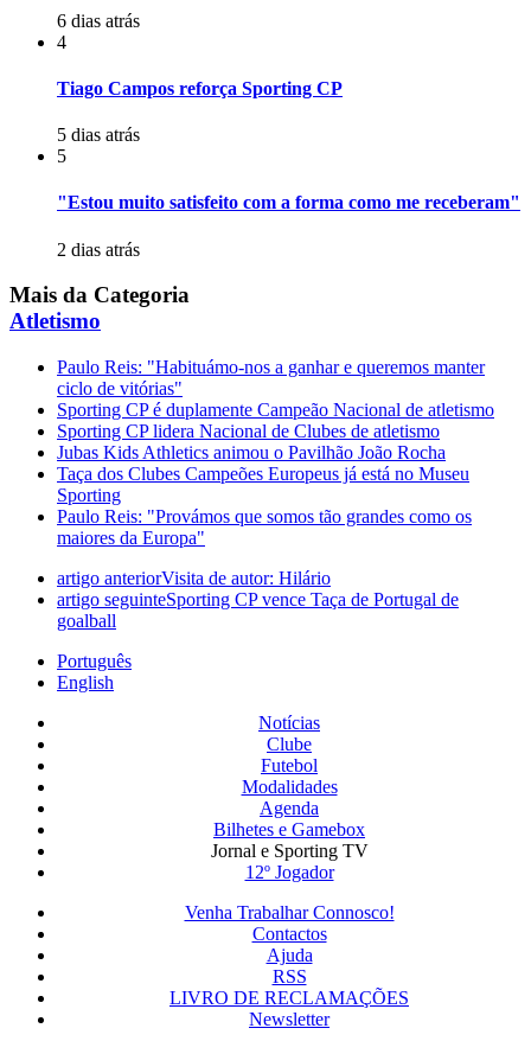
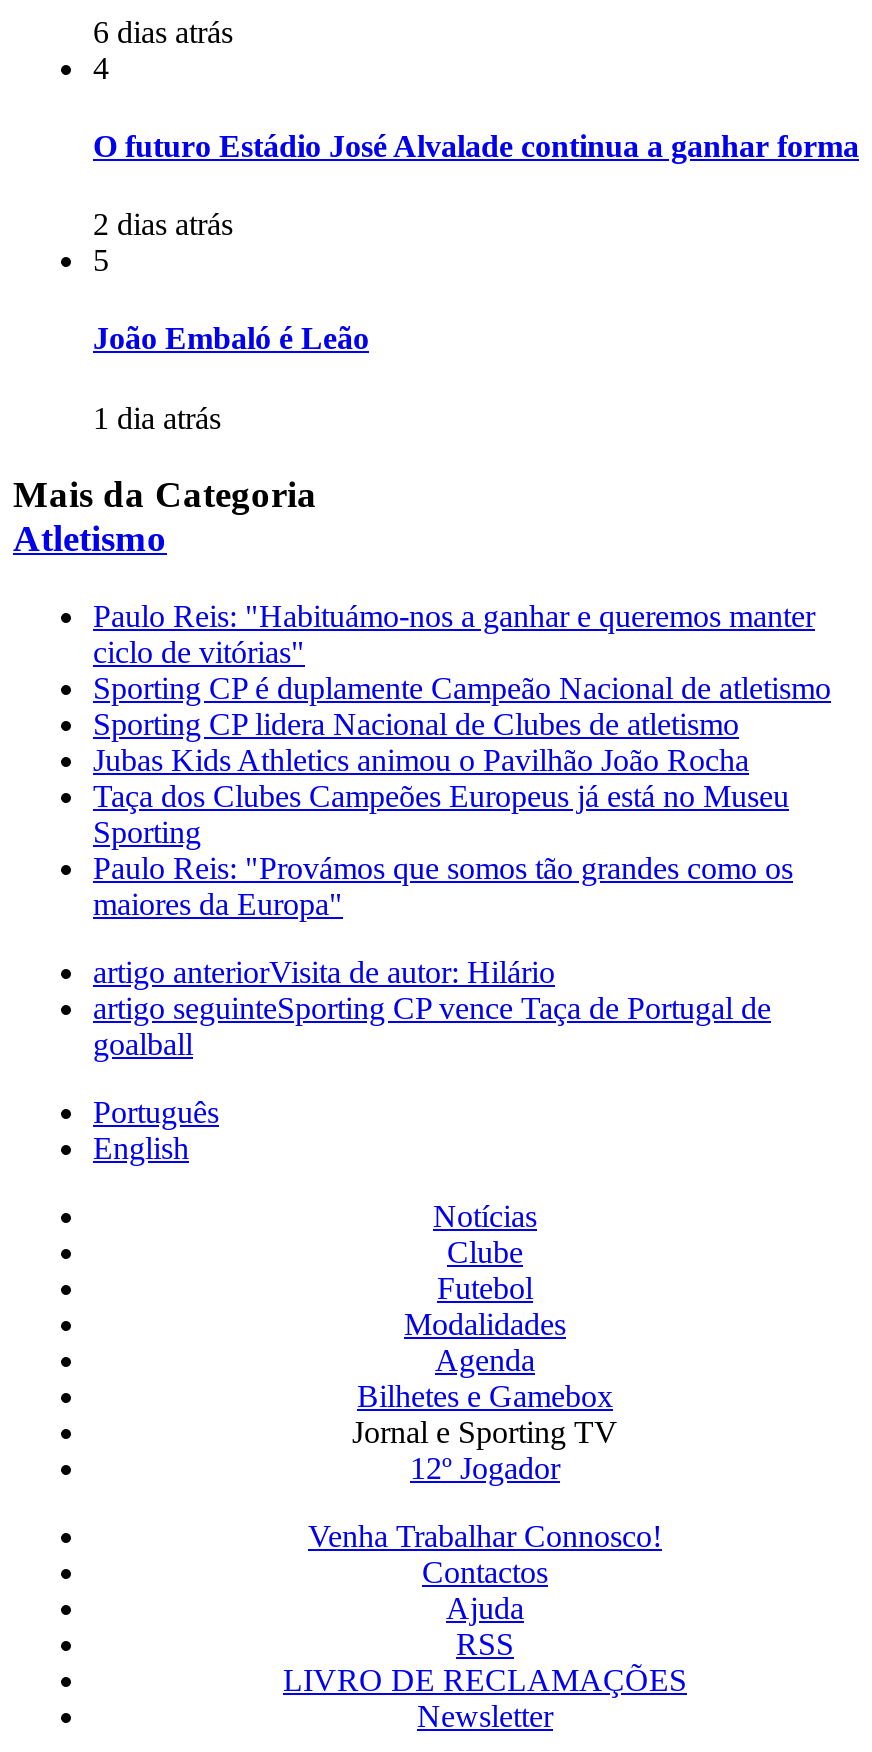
- Tiago Campos reforça Sporting CP
+ O futuro Estádio José Alvalade continua a ganhar forma

- 5 dias atrás
+ 2 dias atrás

- "Estou muito satisfeito com a forma como me receberam"
+ João Embaló é Leão

- 2 dias atrás
+ 1 dia atrás
